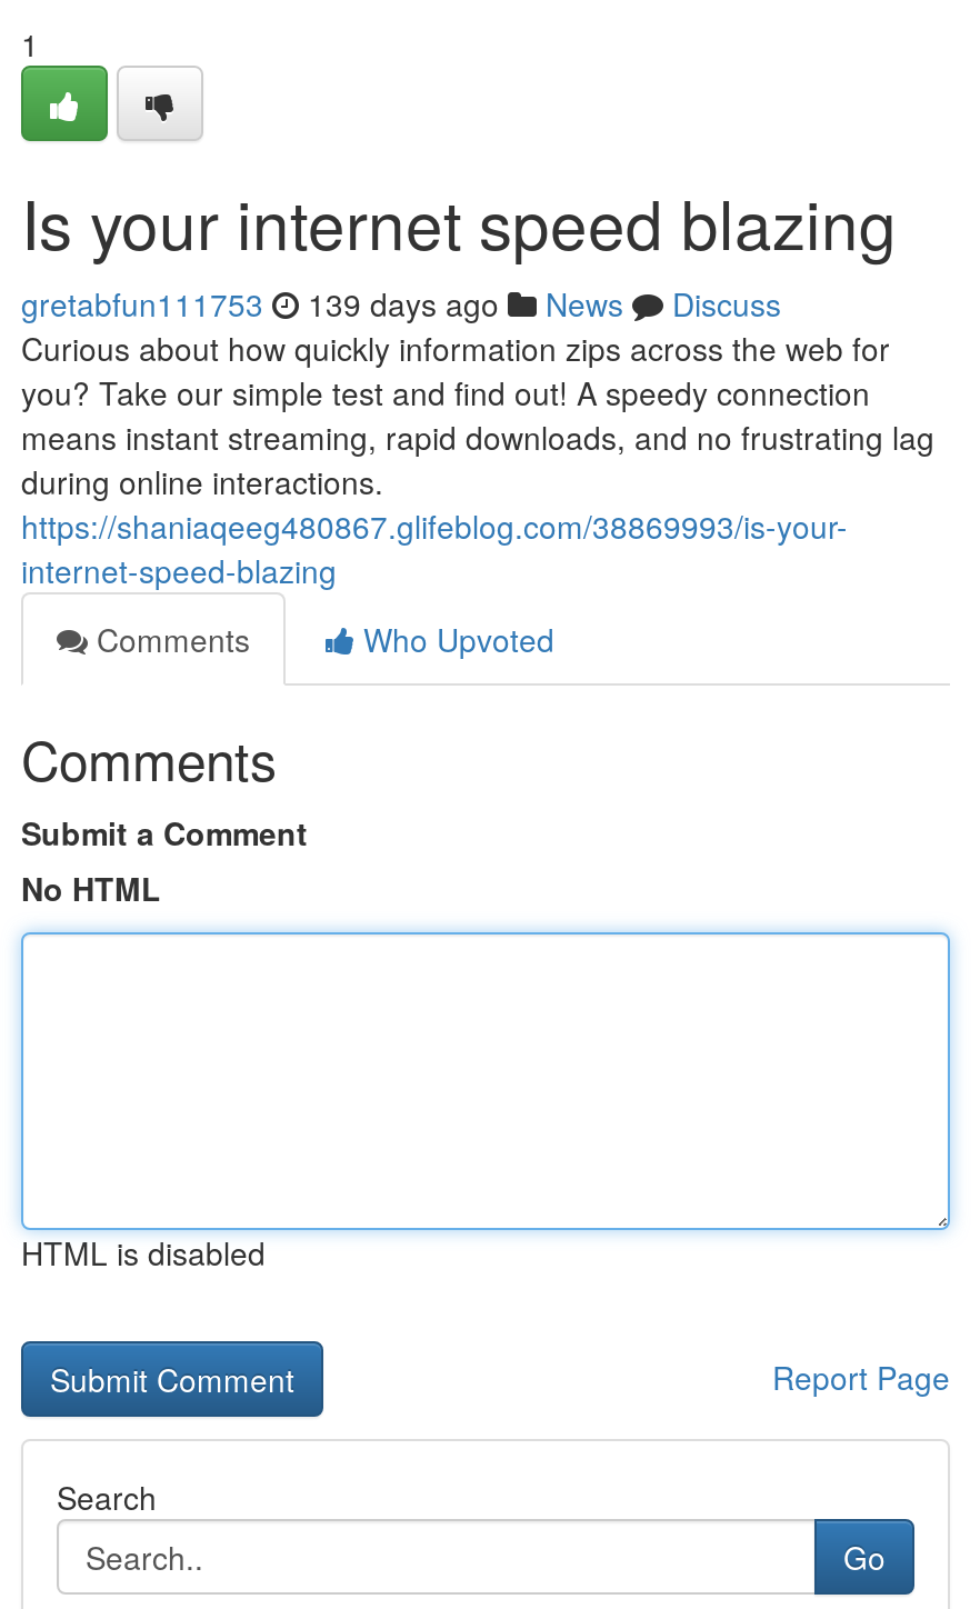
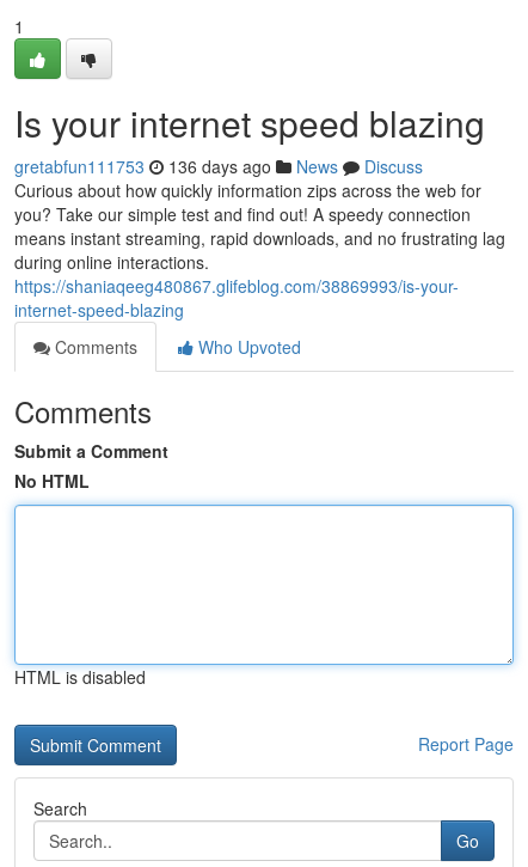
- gretabfun111753 139 days ago News Discuss
+ gretabfun111753 136 days ago News Discuss
